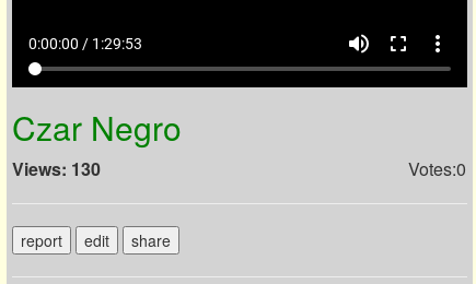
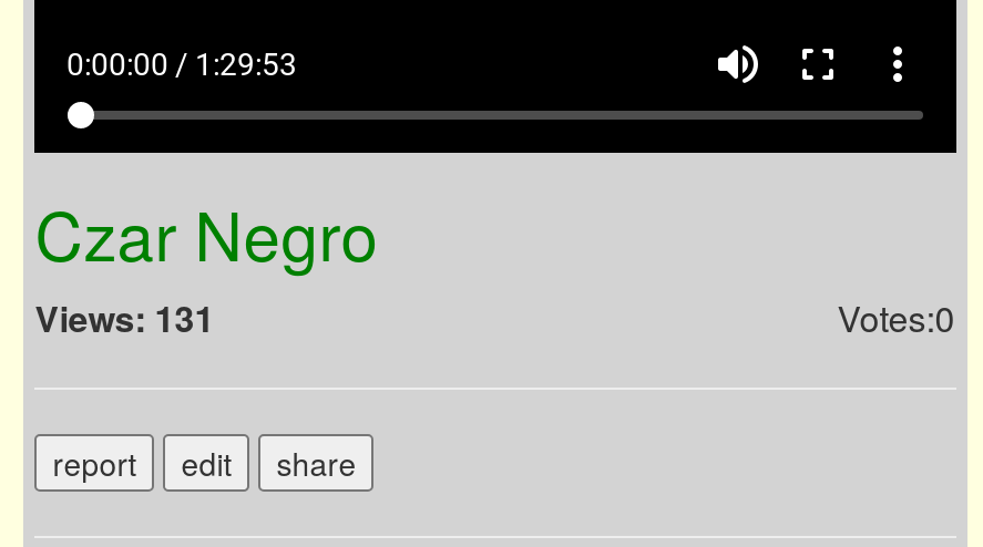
- Views: 130
+ Views: 131
